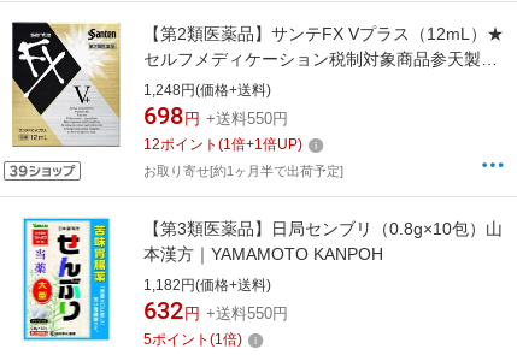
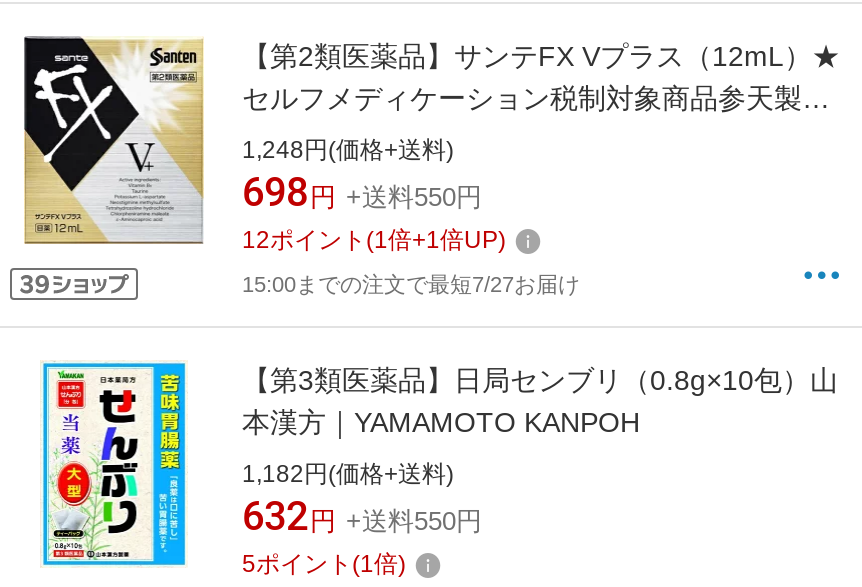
- お取り寄せ[約1ヶ月半で出荷予定]
+ 15:00までの注文で最短7/27お届け
